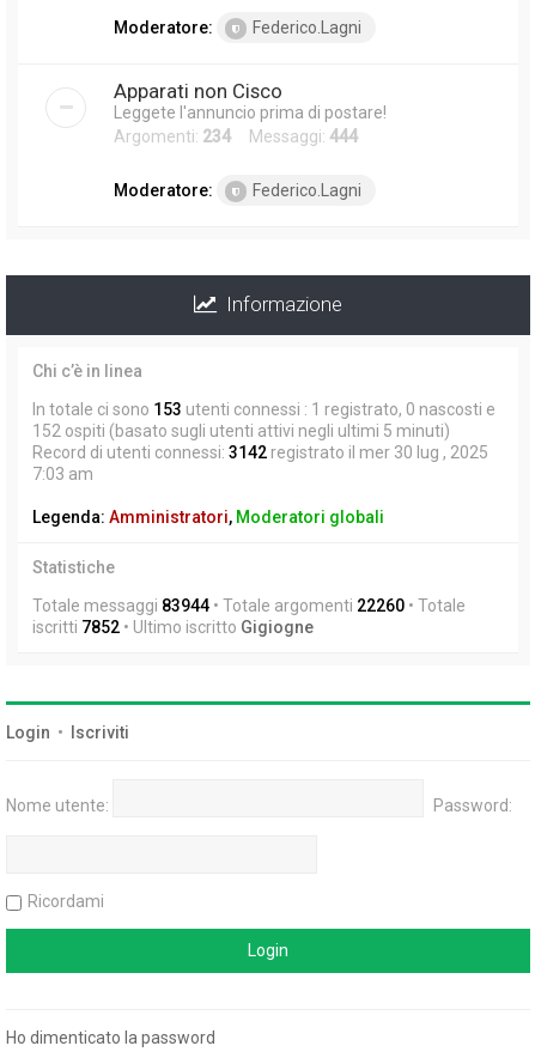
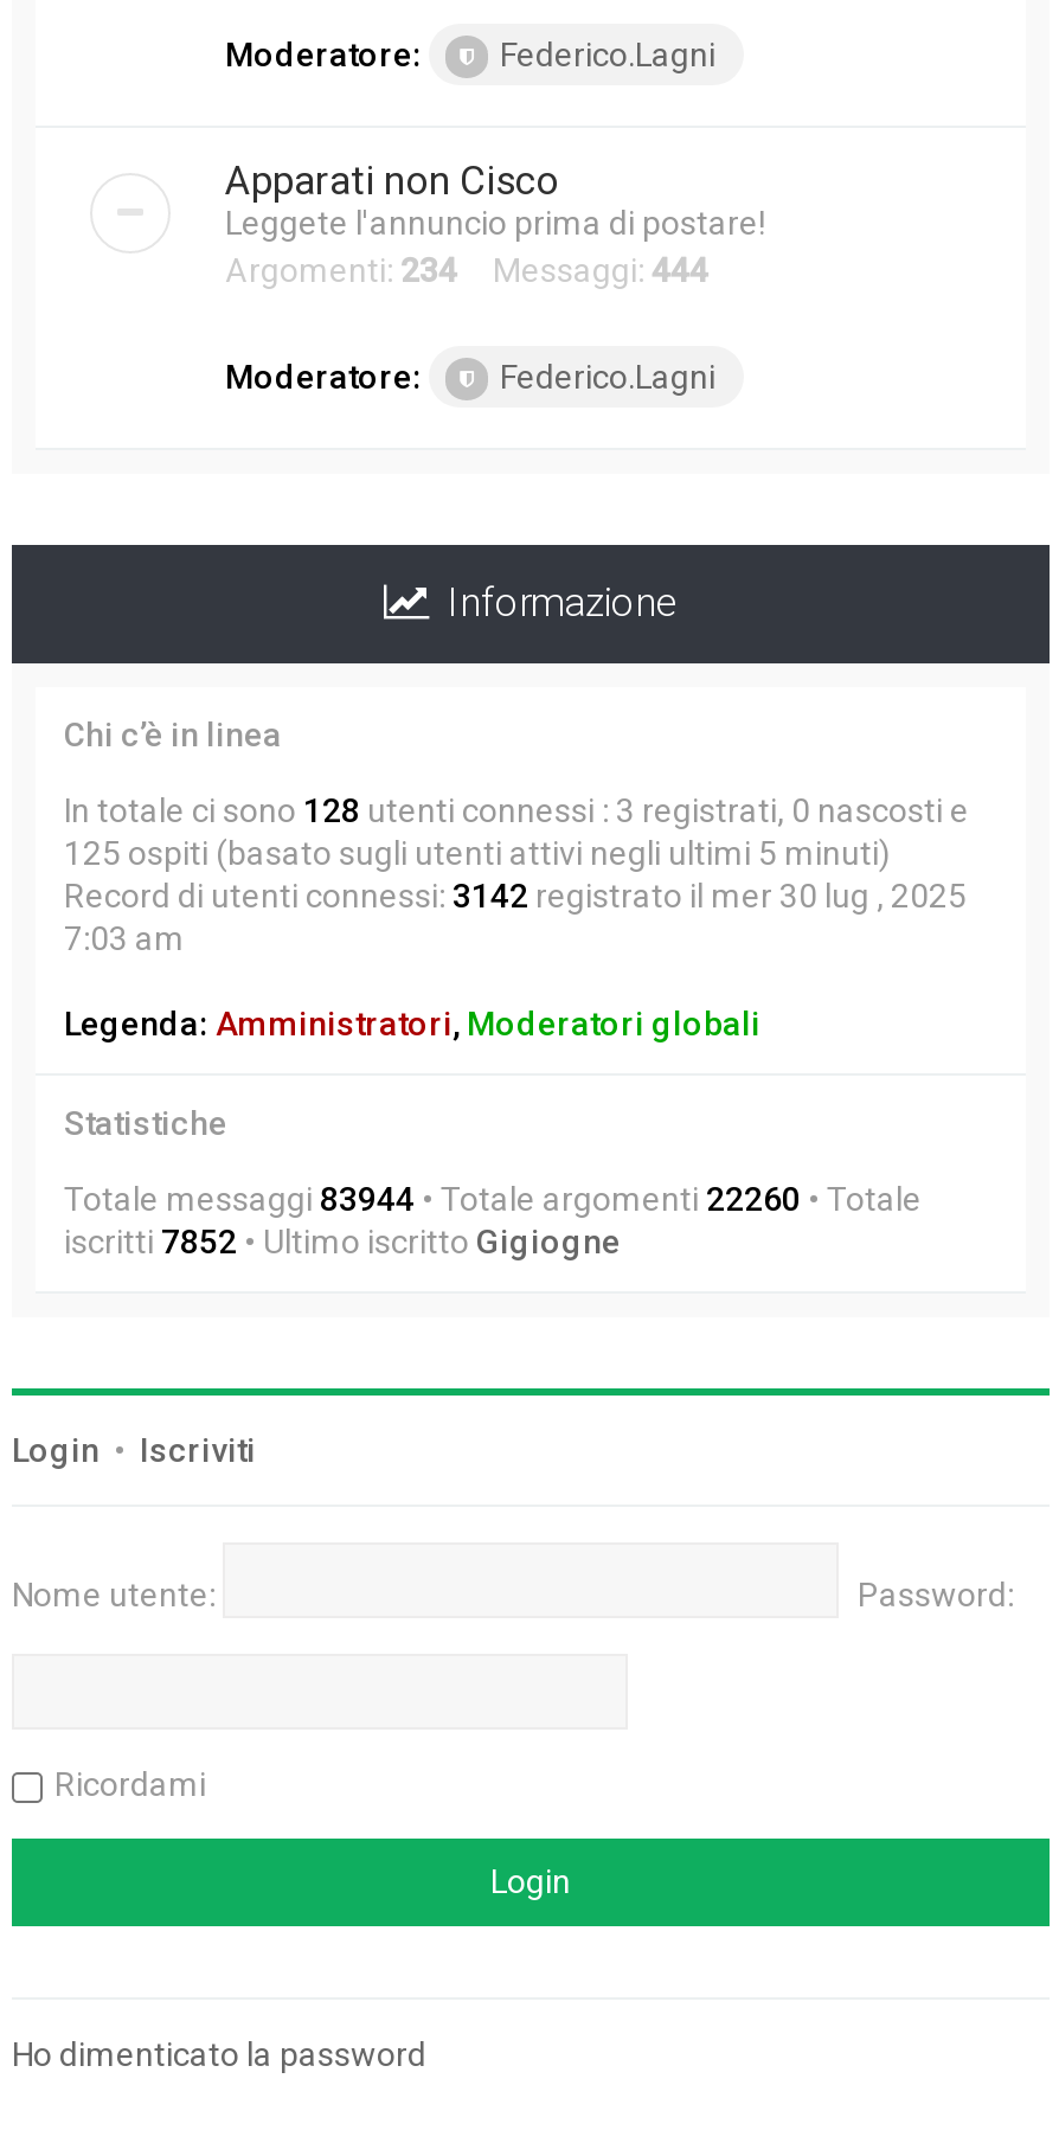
- In totale ci sono 153 utenti connessi : 1 registrato, 0 nascosti e
+ In totale ci sono 128 utenti connessi : 3 registrati, 0 nascosti e

- 152 ospiti (basato sugli utenti attivi negli ultimi 5 minuti)
+ 125 ospiti (basato sugli utenti attivi negli ultimi 5 minuti)
